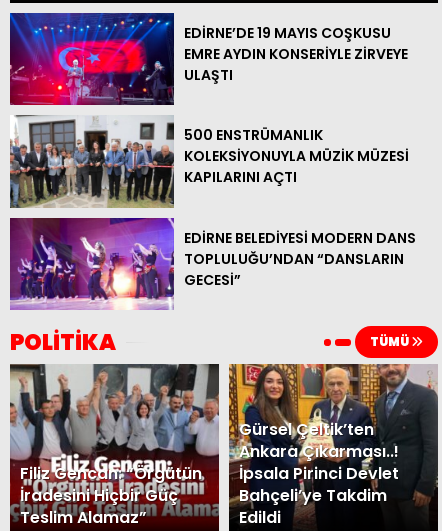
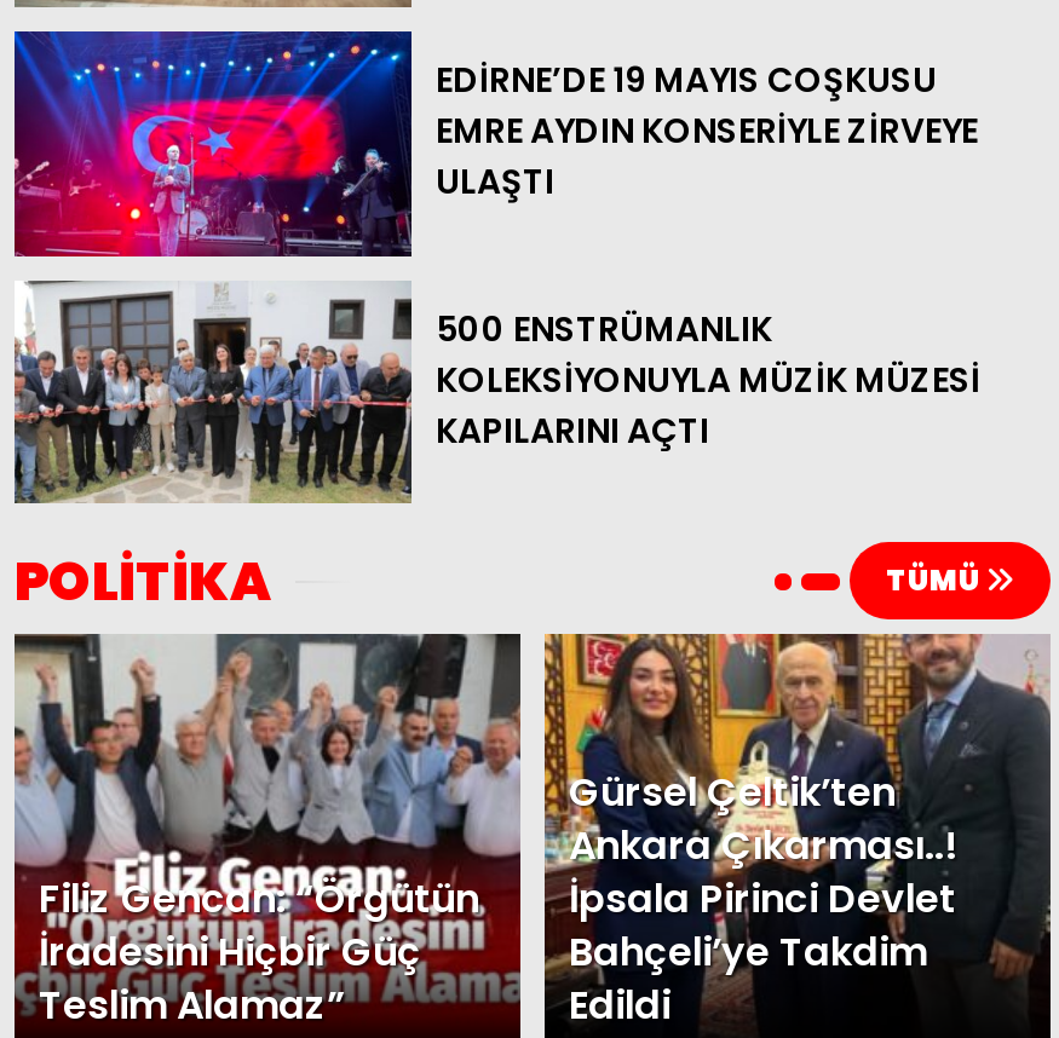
- [image]
- EDİRNE BELEDİYESİ MODERN DANS
- TOPLULUĞU’NDAN “DANSLARIN
- GECESİ”
